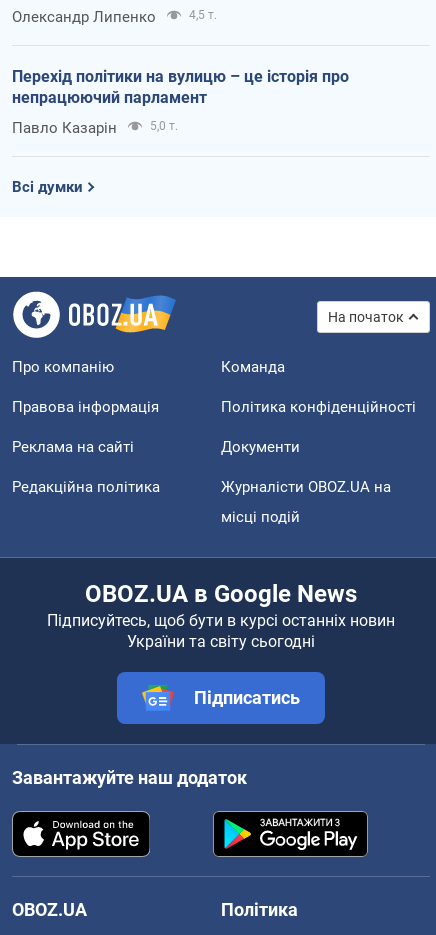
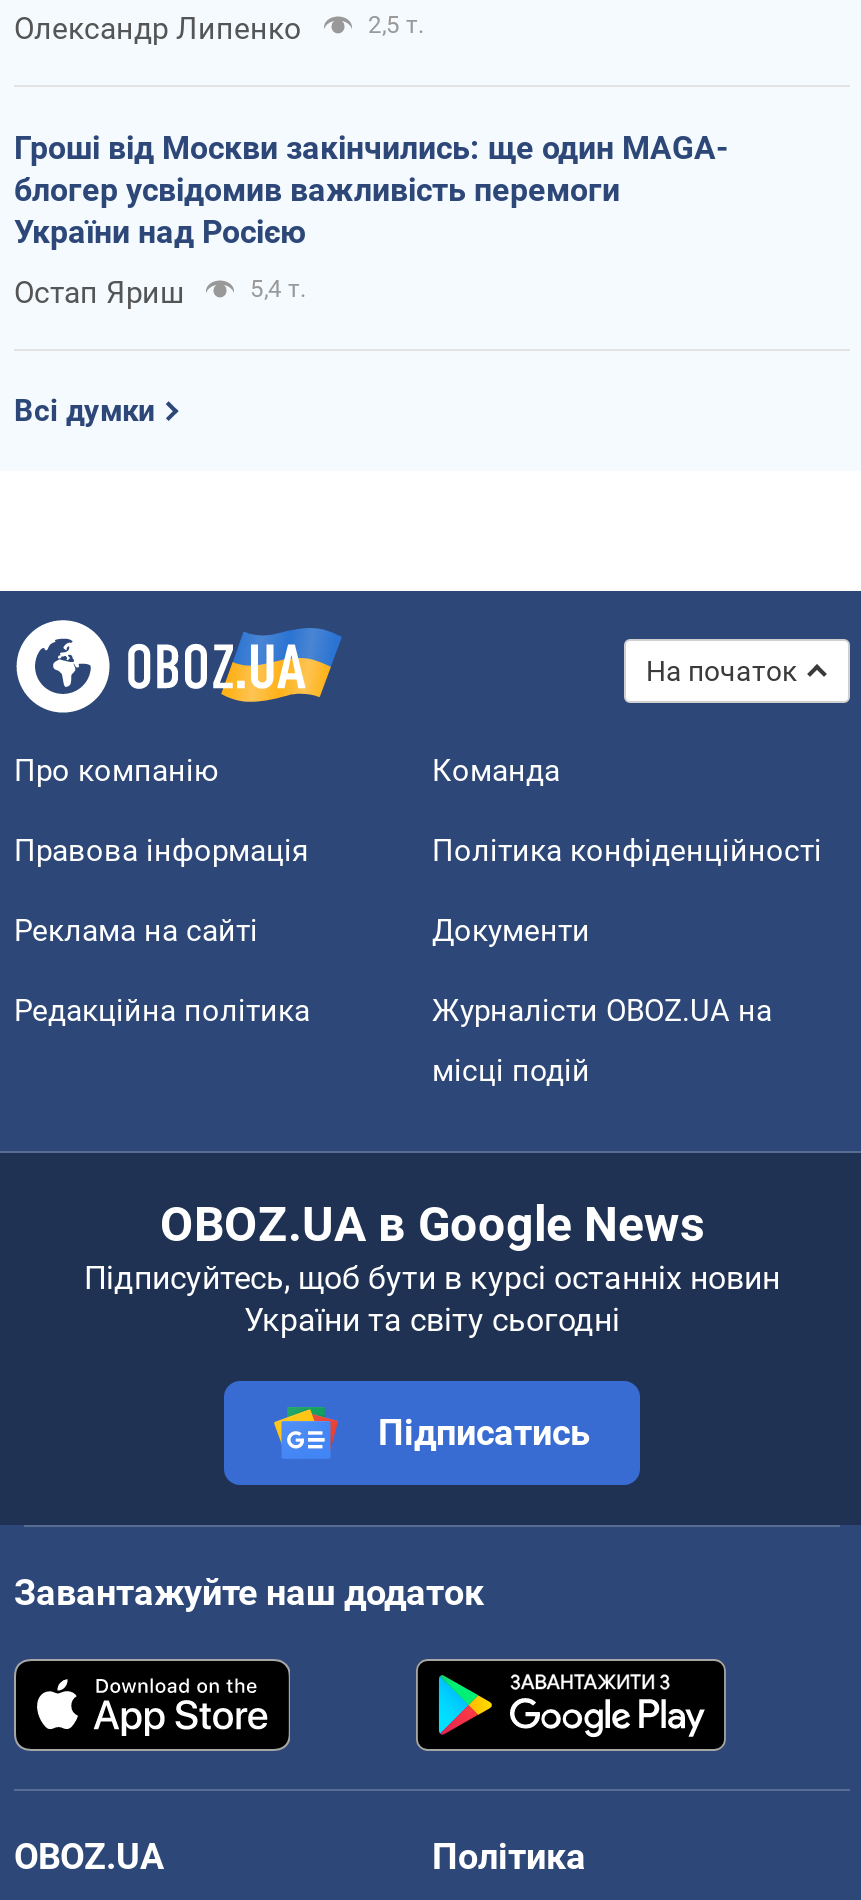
- 4,5 т.
+ 2,5 т.

- Перехід політики на вулицю – це історія про
- непрацюючий парламент
+ Гроші від Москви закінчились: ще один MAGA-
+ блогер усвідомив важливість перемоги
+ України над Росією

- Павло Казарін
- 5,0 т.
+ Остап Яриш
+ 5,4 т.
